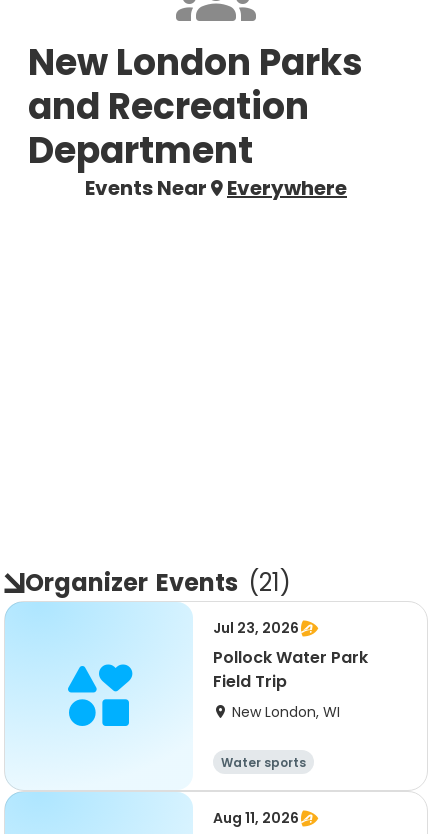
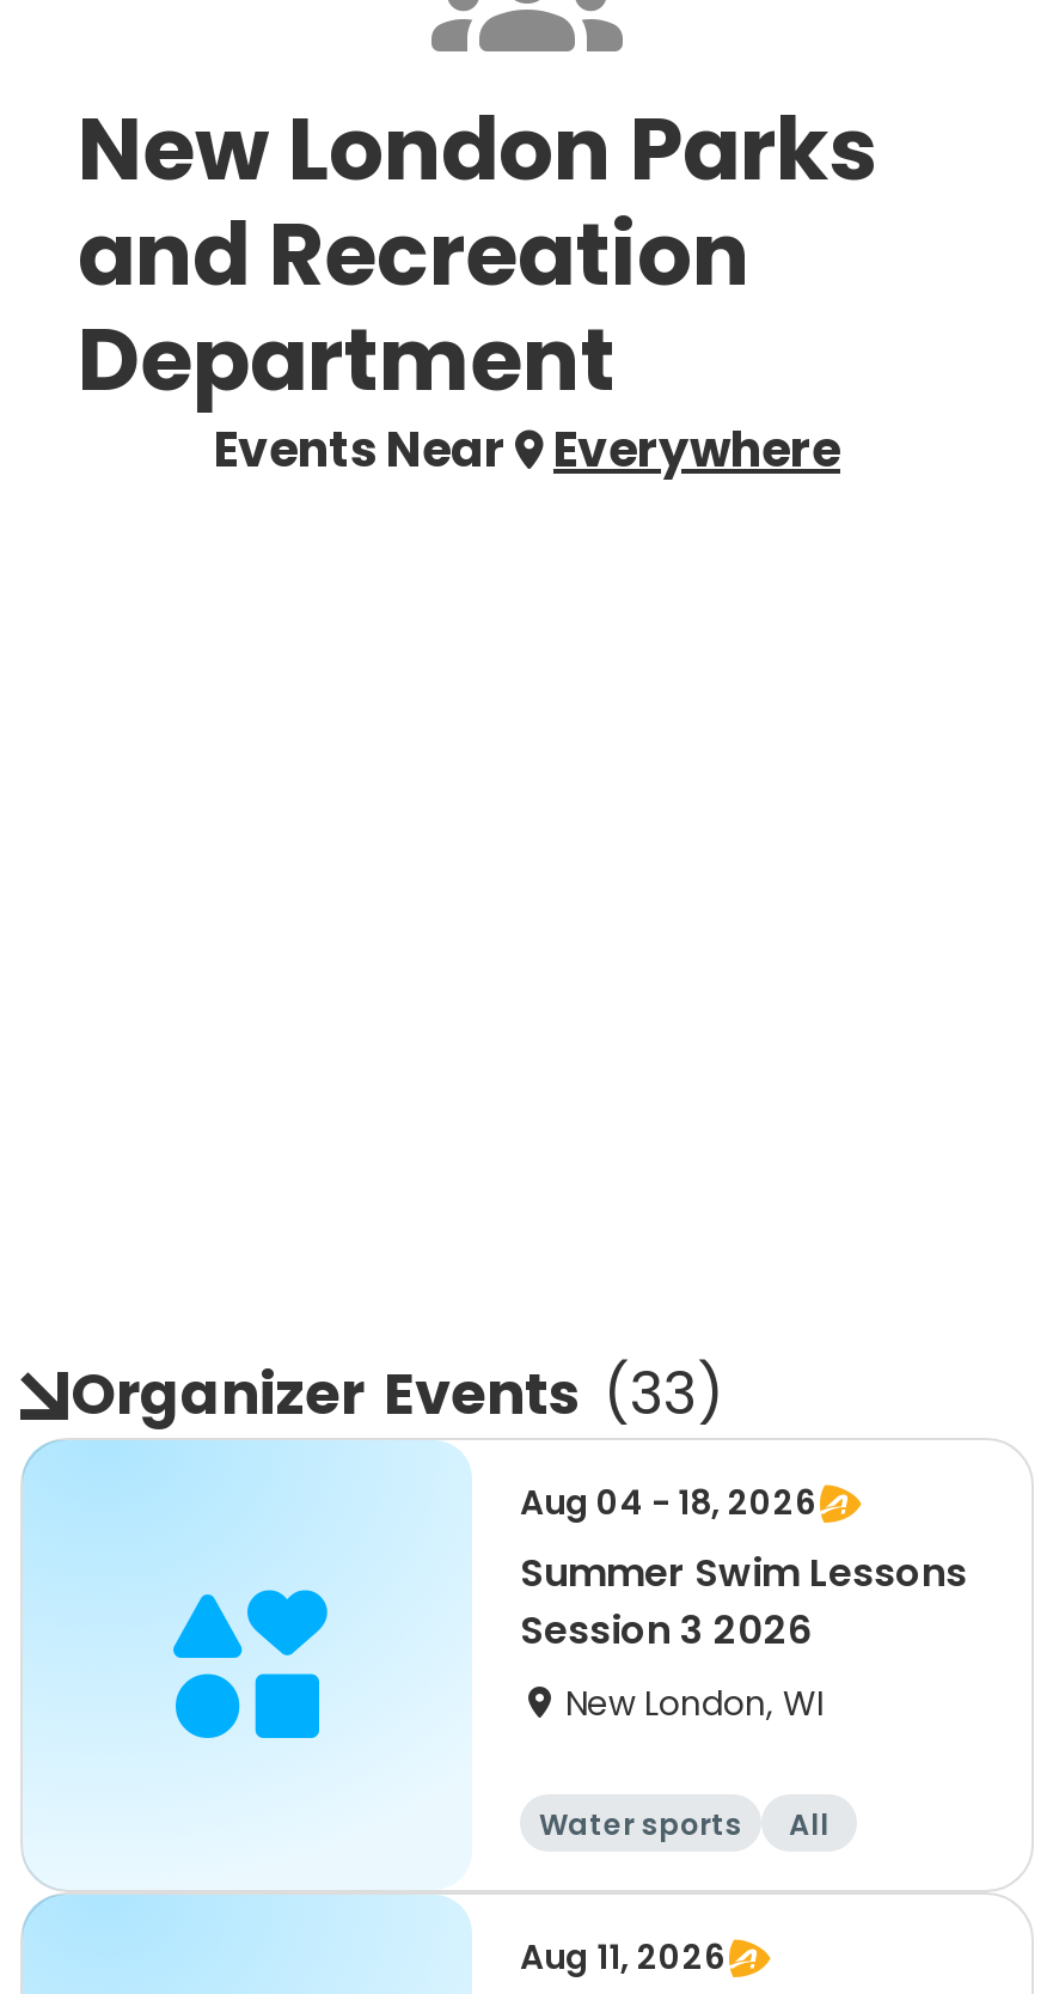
- Organizer Events (21)
+ Organizer Events (33)

- Jul 23, 2026
- Pollock Water Park
- Field Trip
+ Aug 04 - 18, 2026
+ Summer Swim Lessons
+ Session 3 2026

+ All
